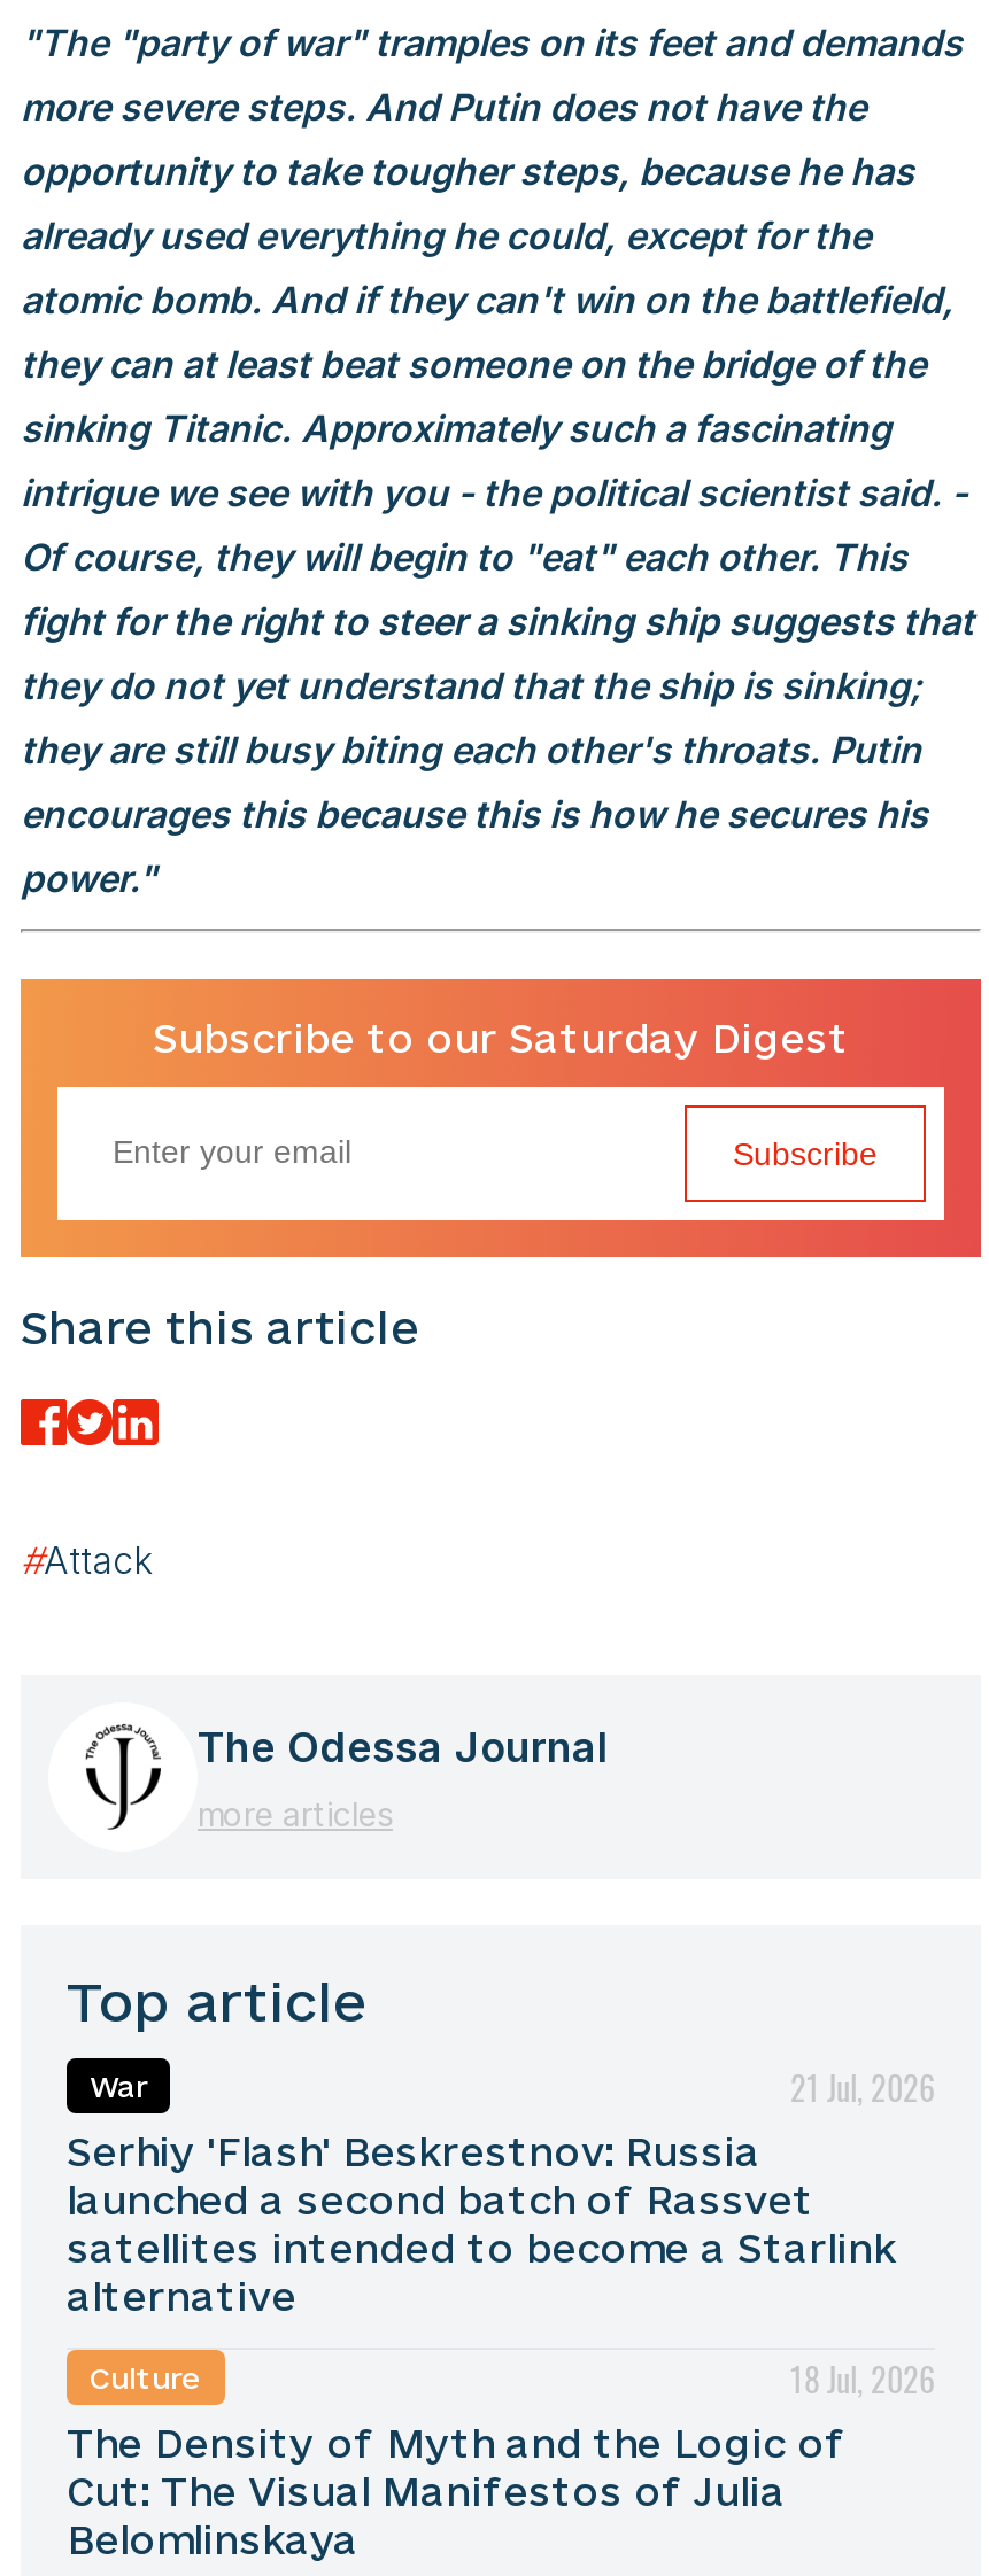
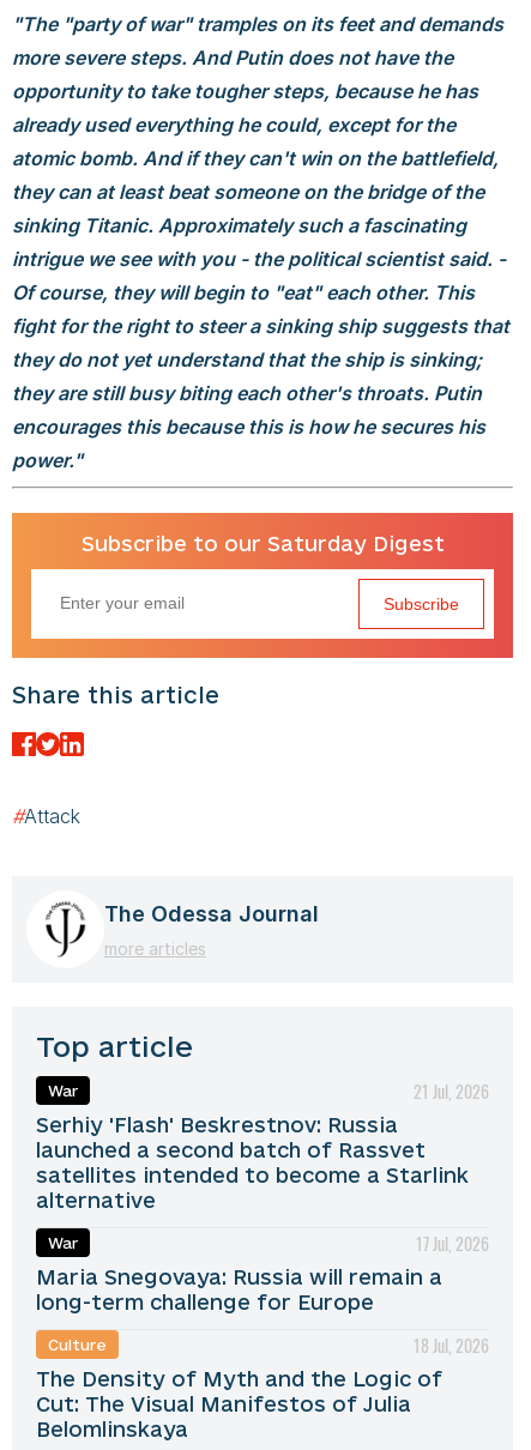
+ War
+ 17 Jul, 2026
+ Maria Snegovaya: Russia will remain a
+ long-term challenge for Europe
